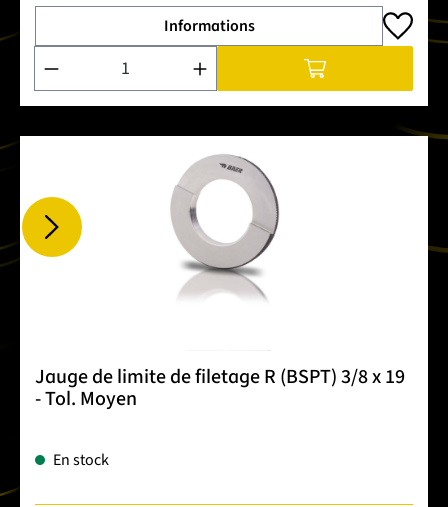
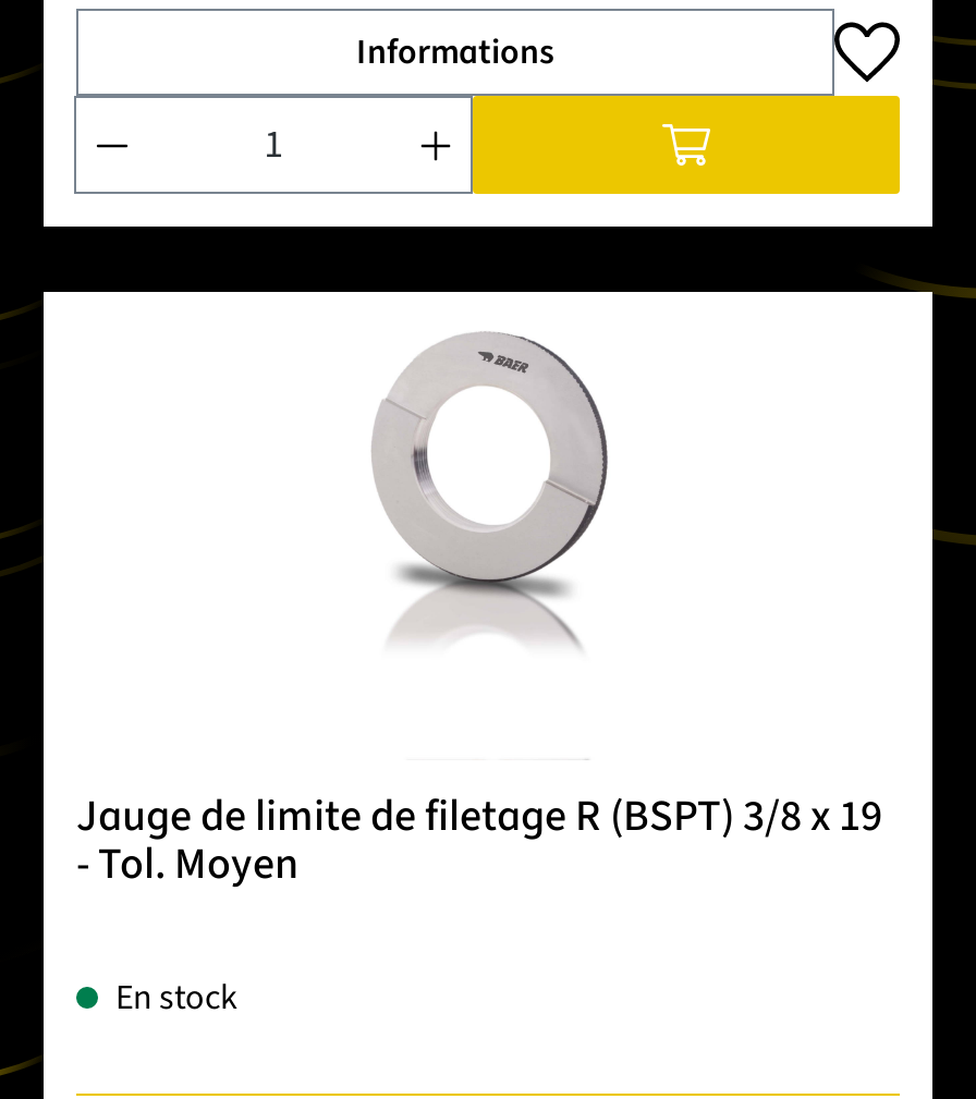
- [image]
